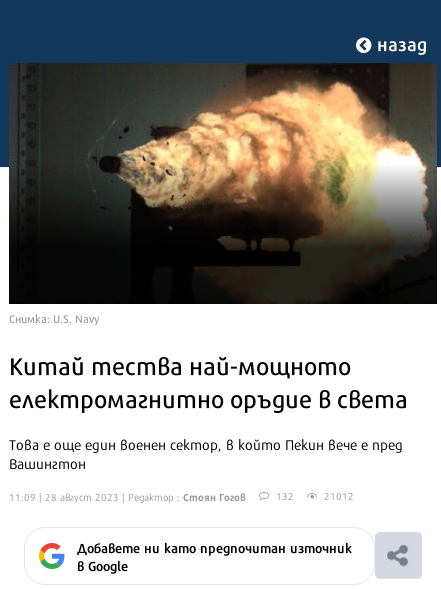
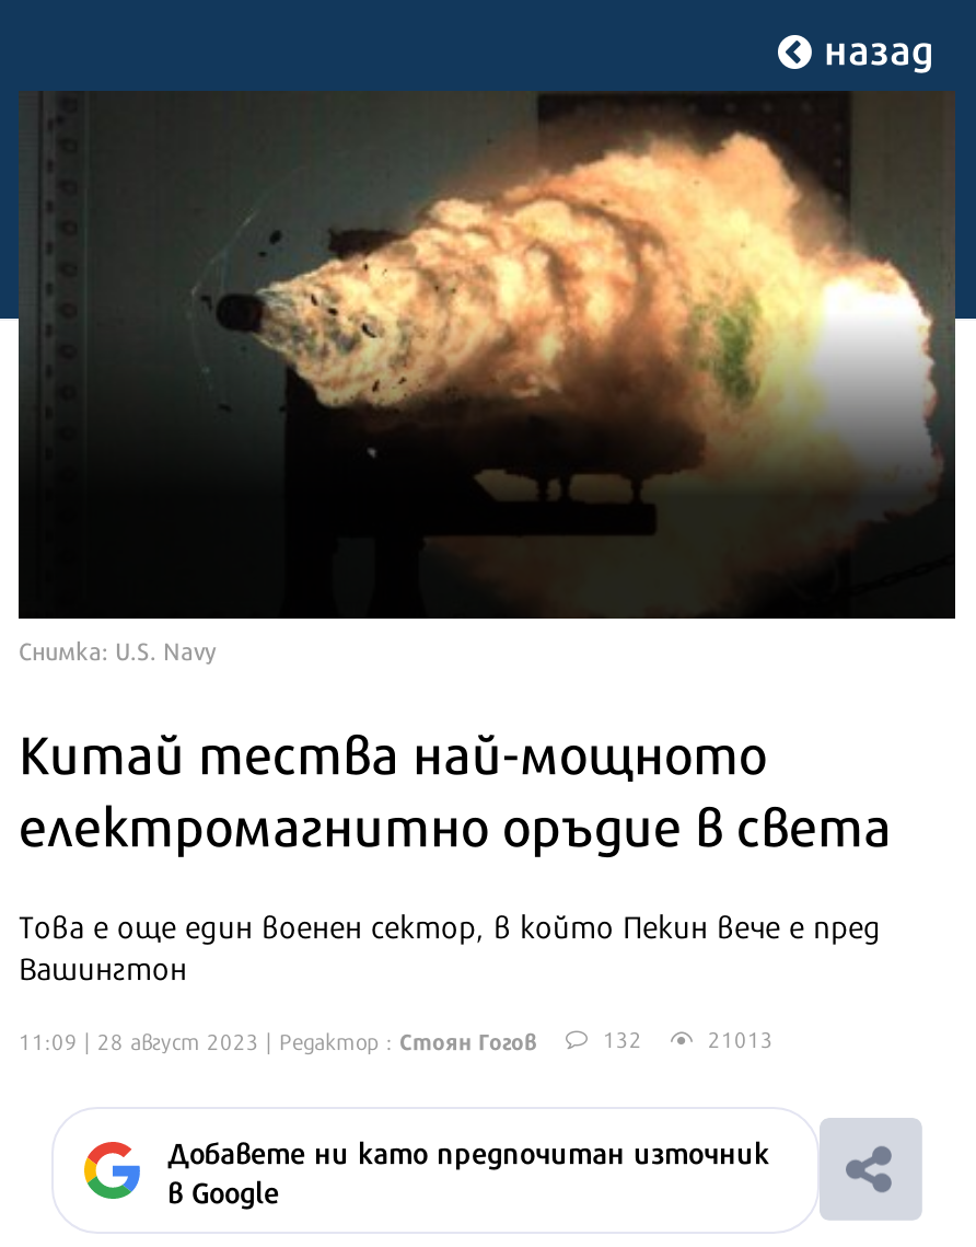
- 21012
+ 21013
